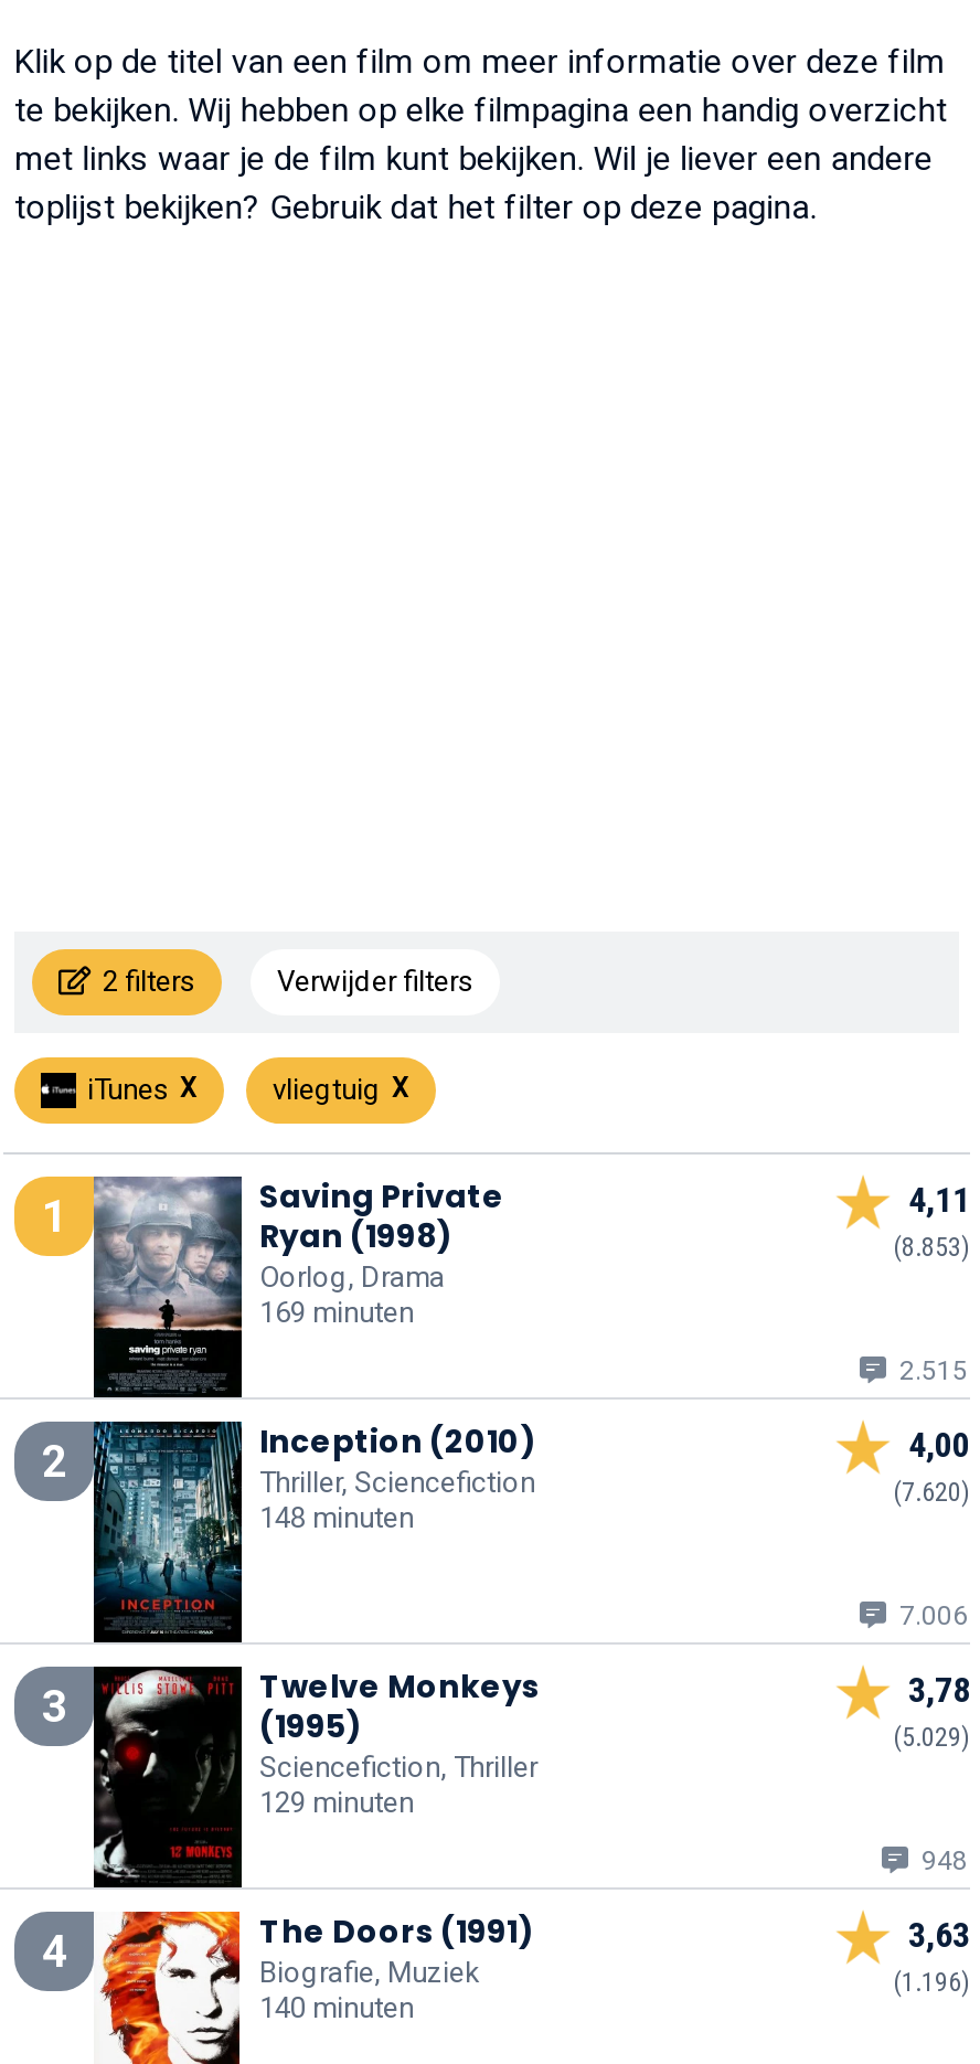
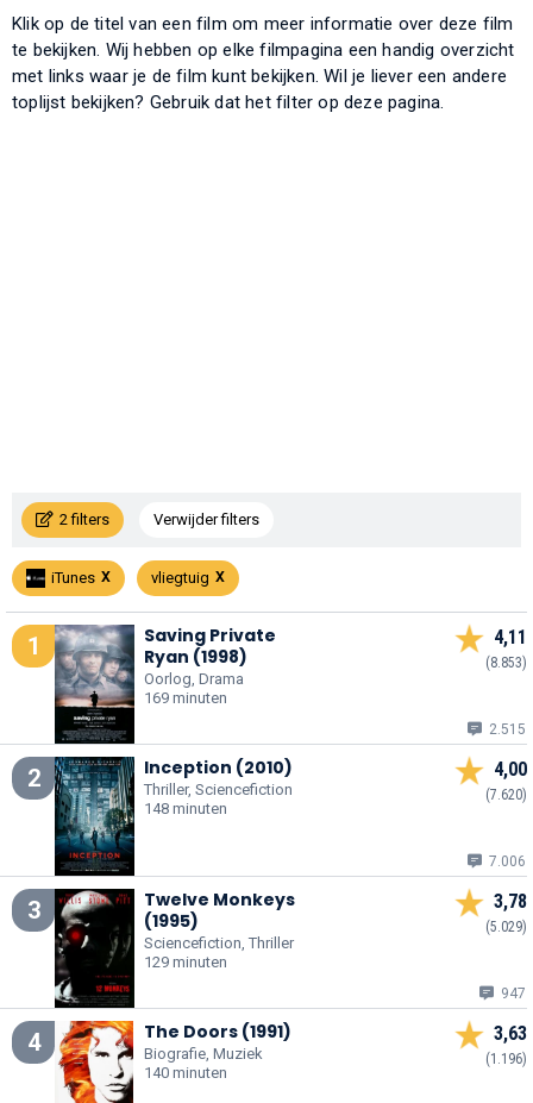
- 948
+ 947
